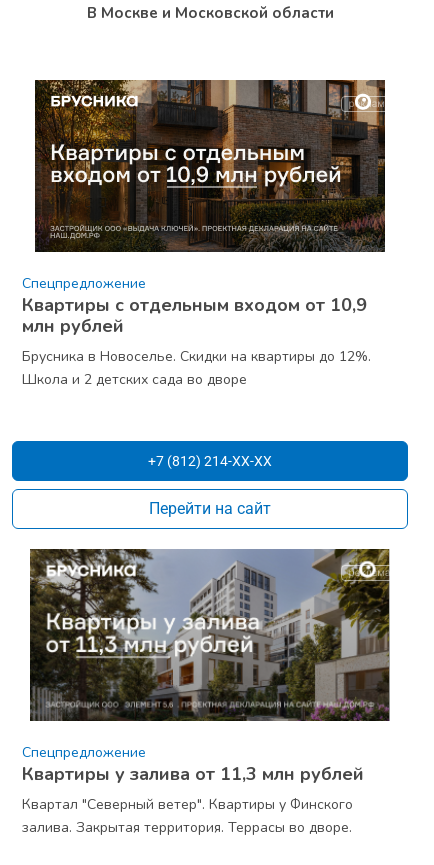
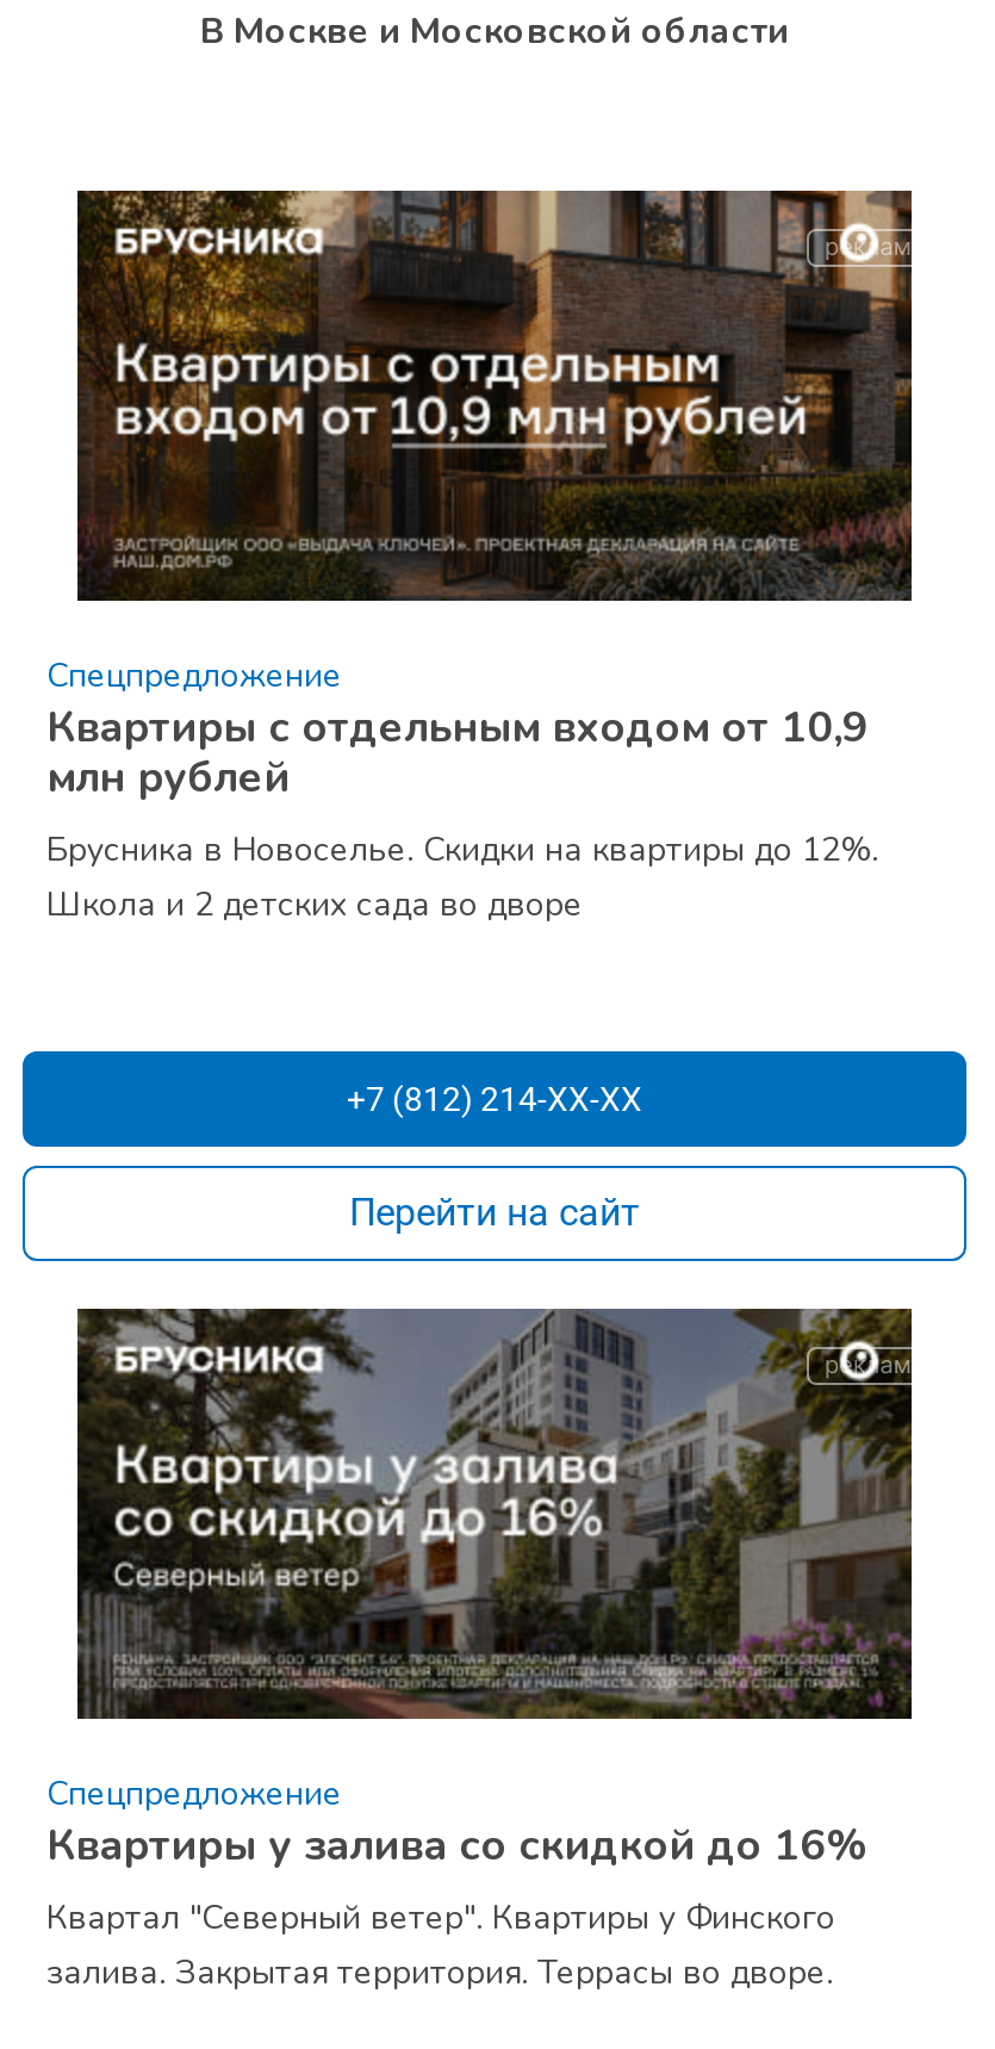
- [image]
+ [image]

- Квартиры у залива от 11,3 млн рублей
+ Квартиры у залива со скидкой до 16%
